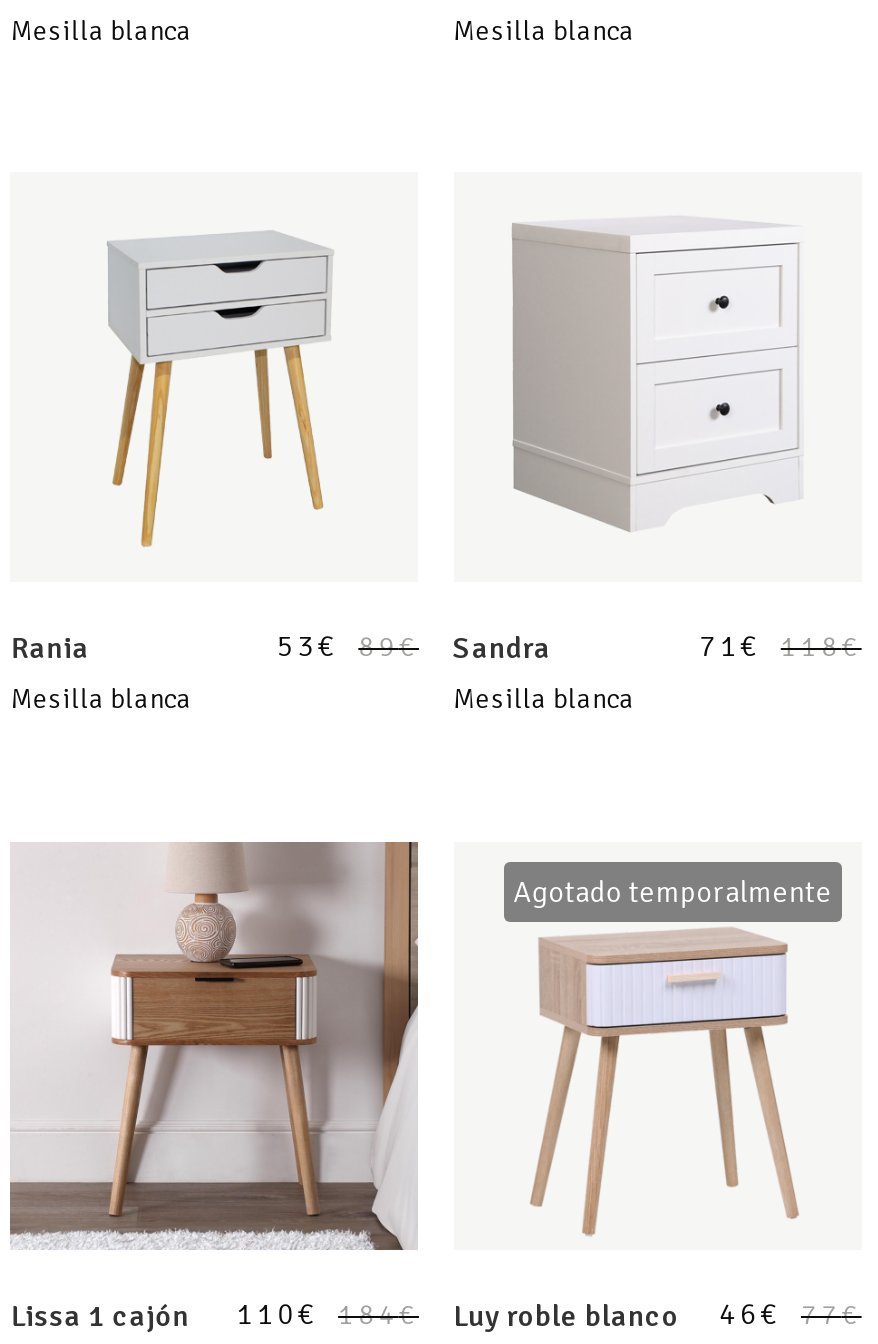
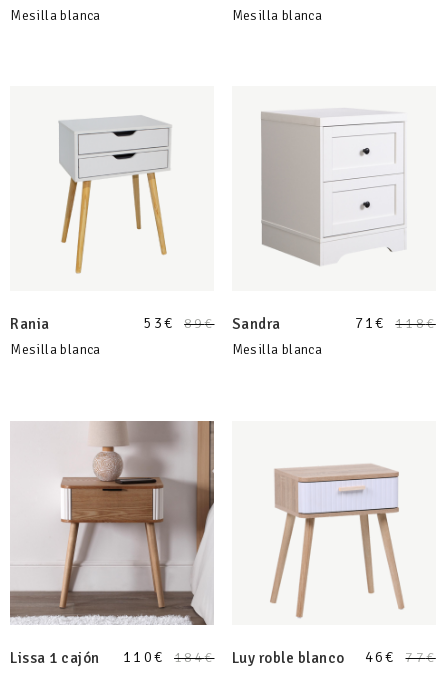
- Agotado temporalmente
